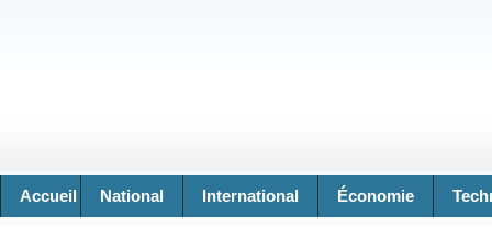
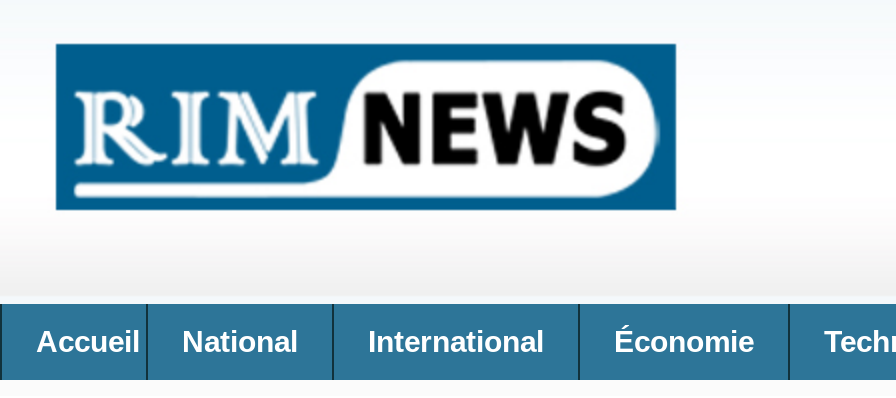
+ [image]
